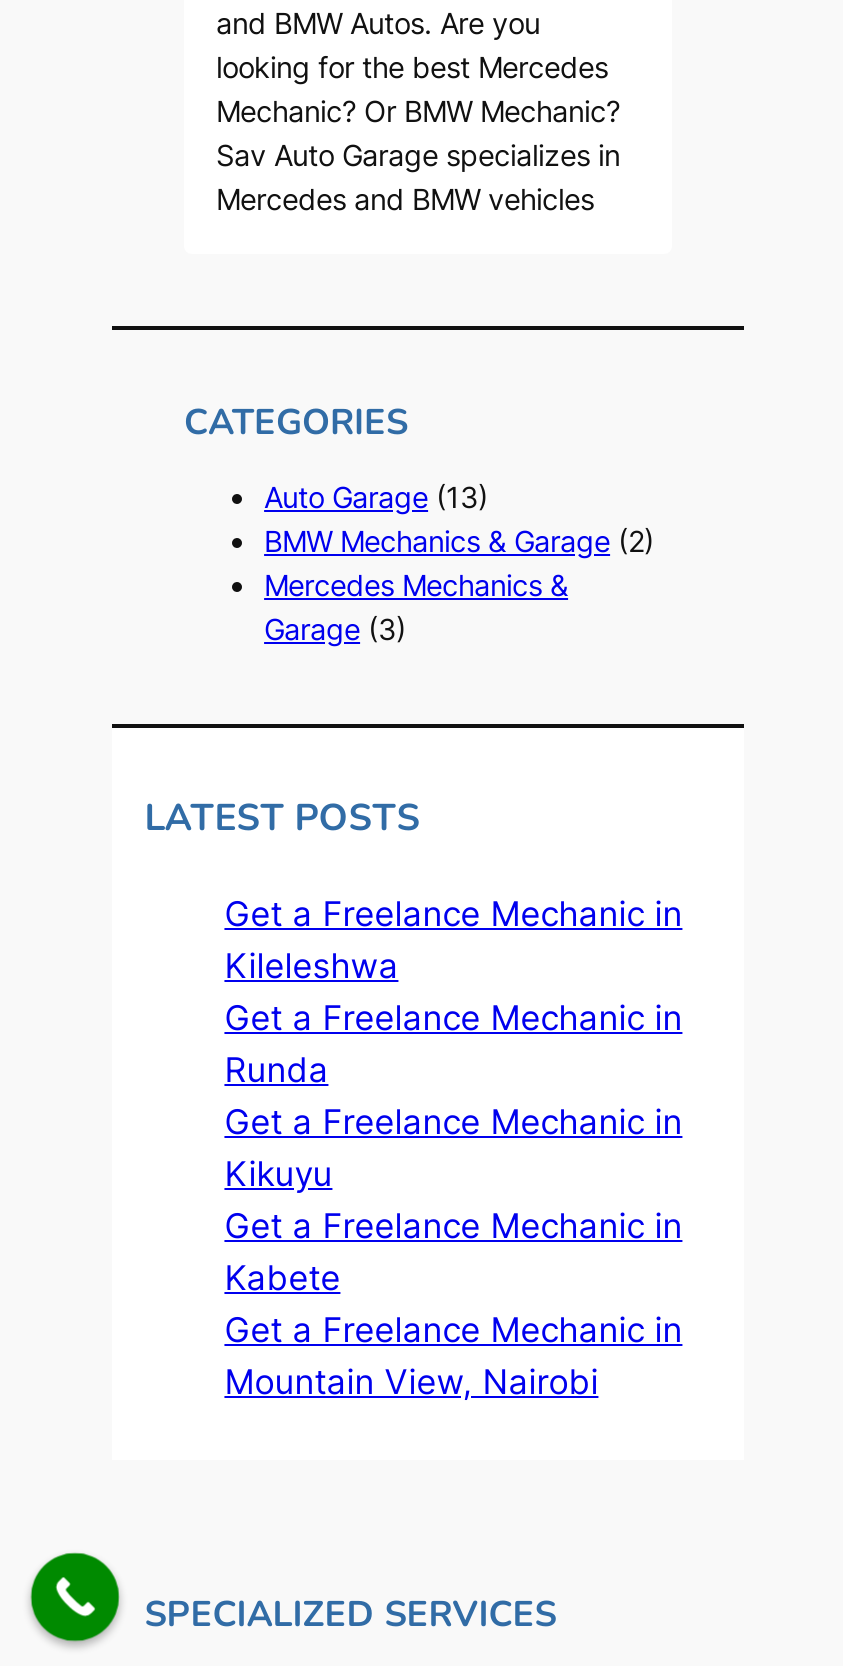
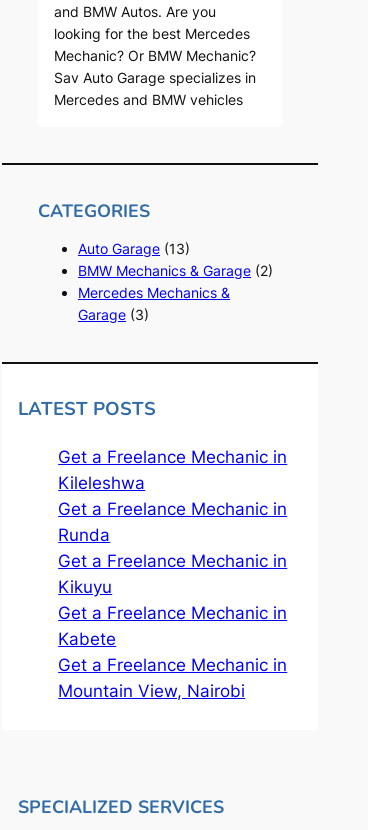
- [image]
